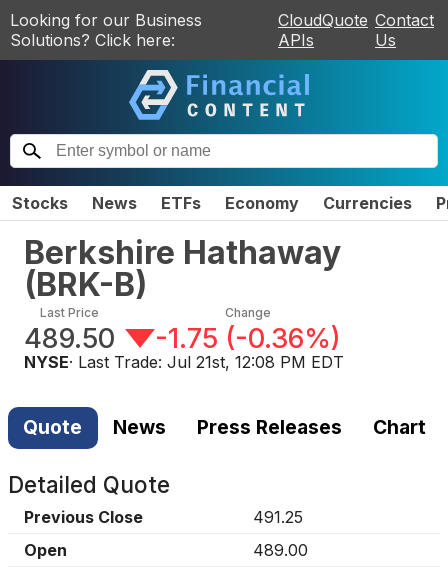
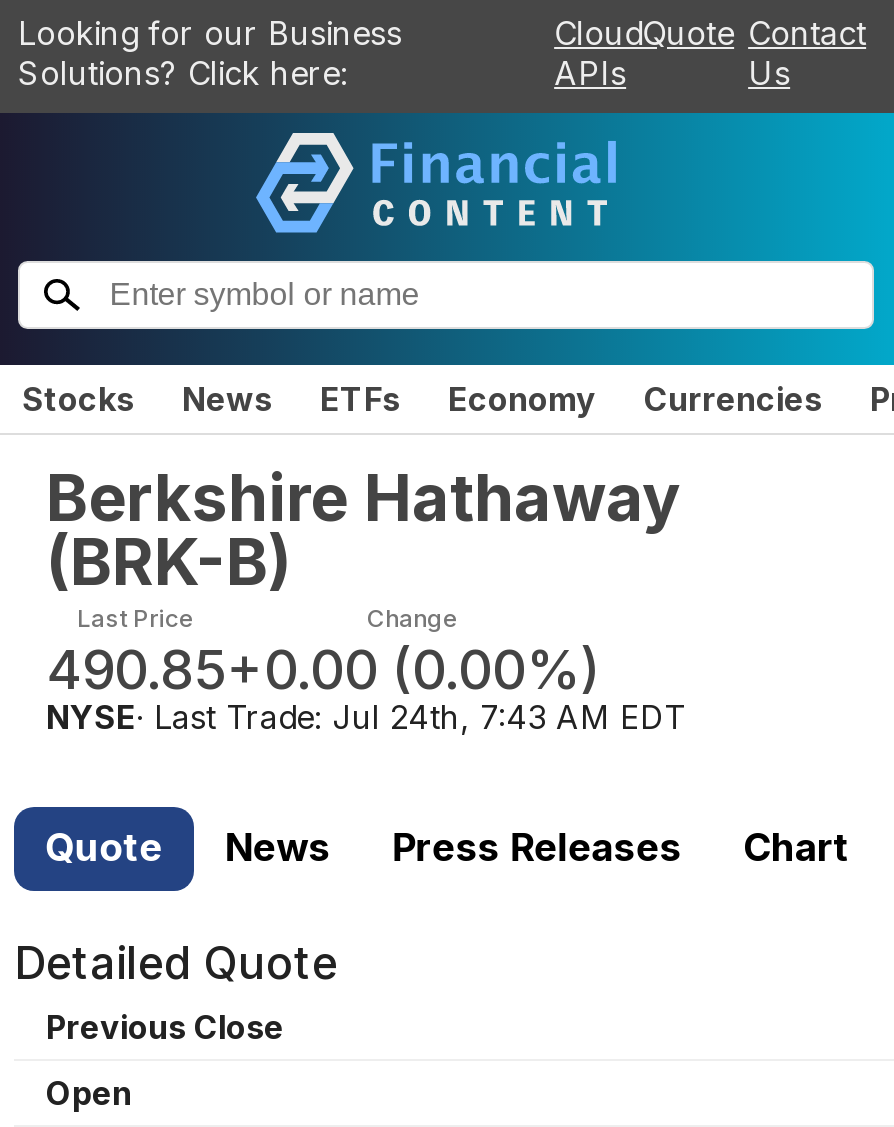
- 489.50
+ 490.85

- -1.75 (-0.36%)
+ +0.00 (0.00%)

- NYSE · Last Trade: Jul 21st, 12:08 PM EDT
+ NYSE · Last Trade: Jul 24th, 7:43 AM EDT

- 491.25

- 489.00
